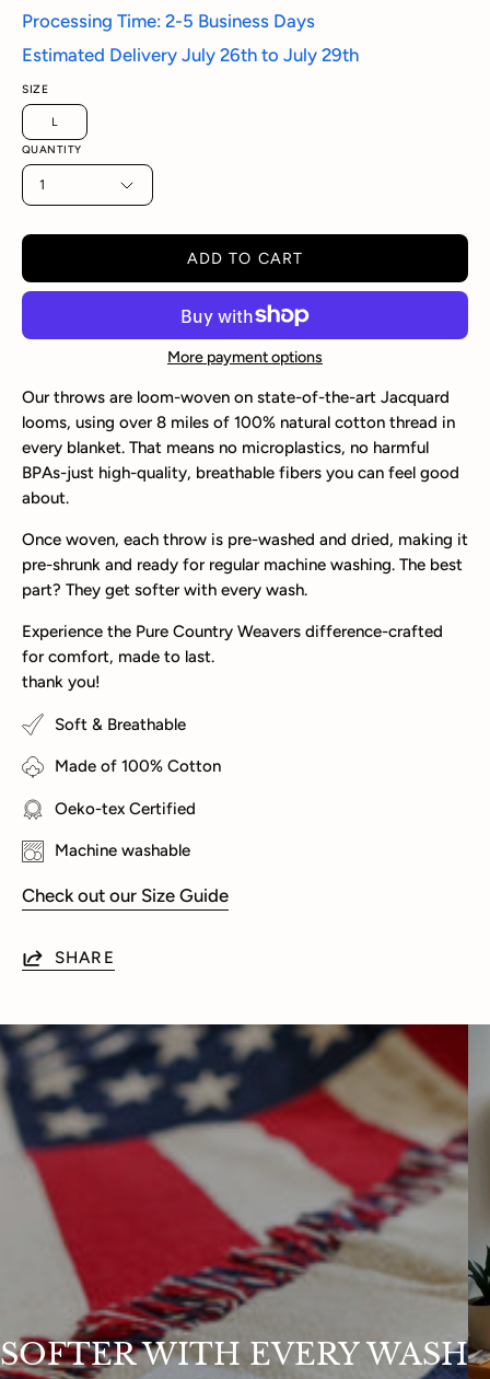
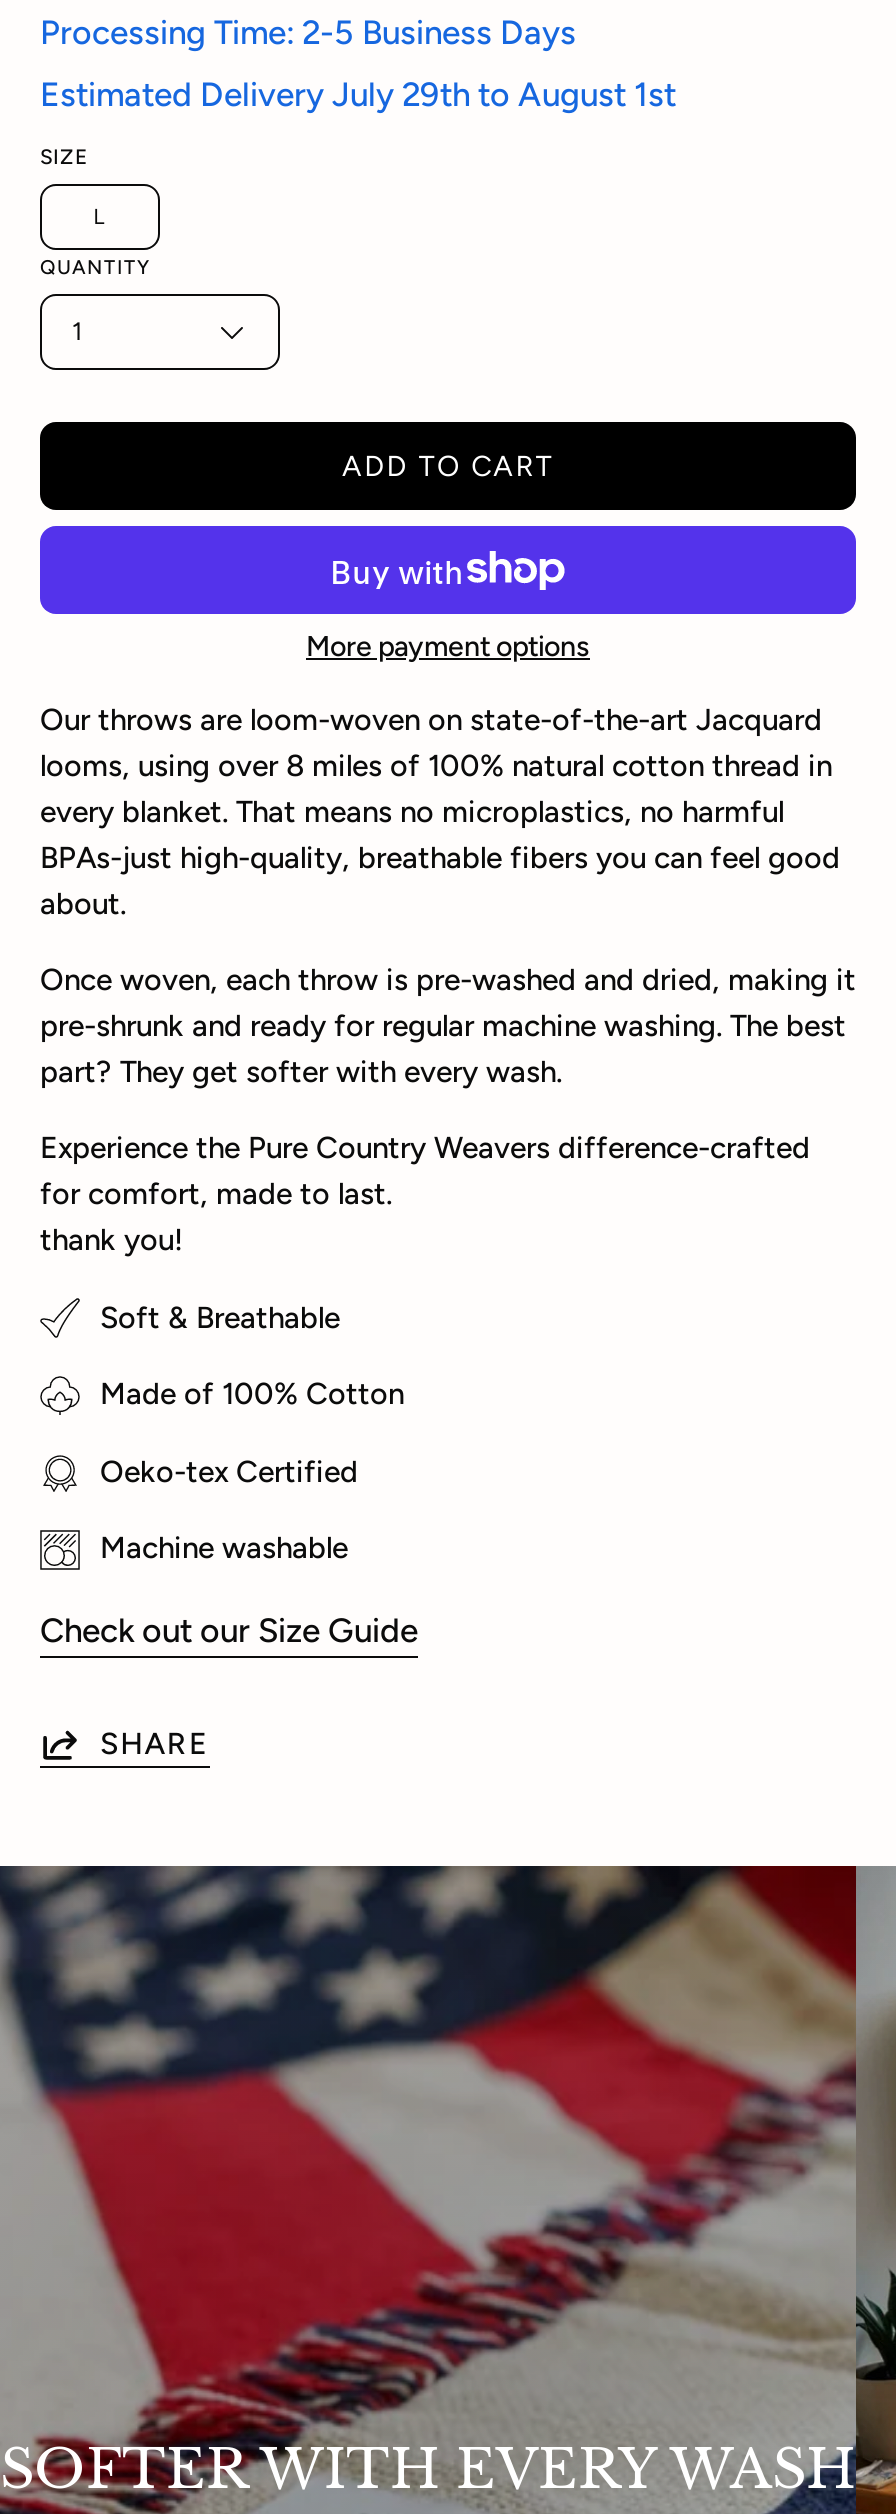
- Estimated Delivery July 26th to July 29th
+ Estimated Delivery July 29th to August 1st
